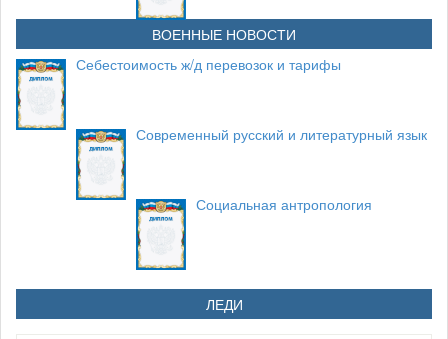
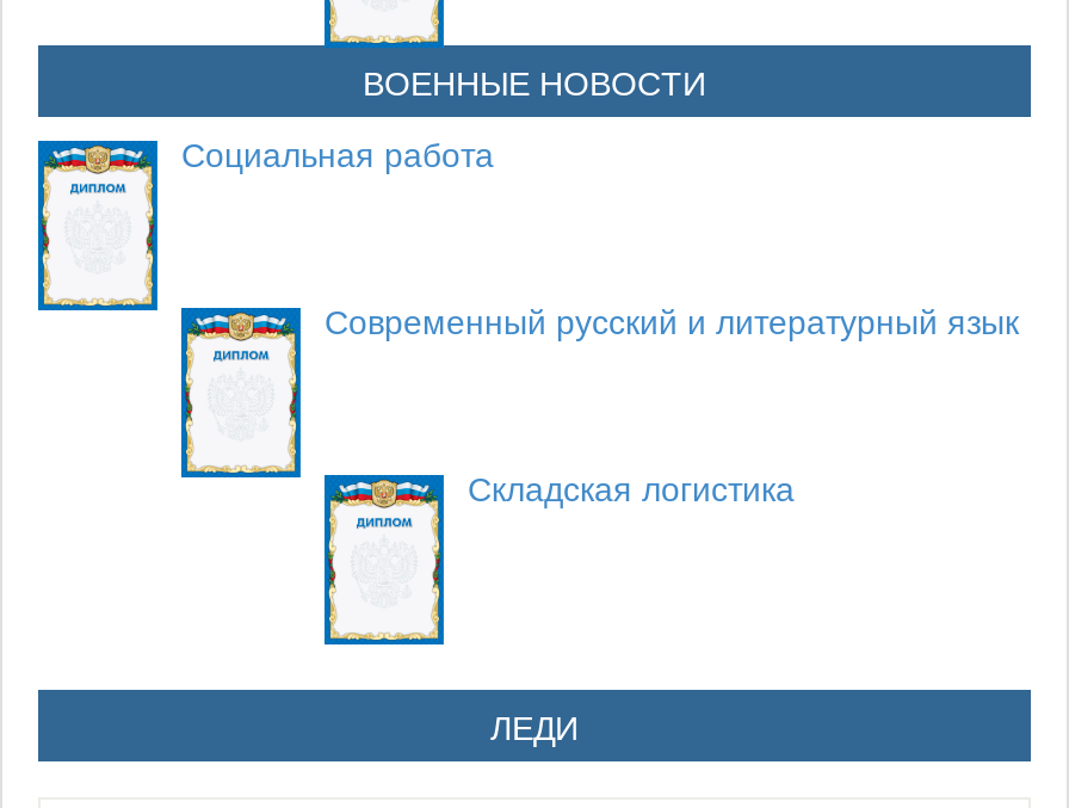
- Себестоимость ж/д перевозок и тарифы
+ Социальная работа

- Социальная антропология
+ Складская логистика
